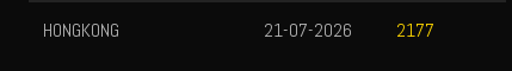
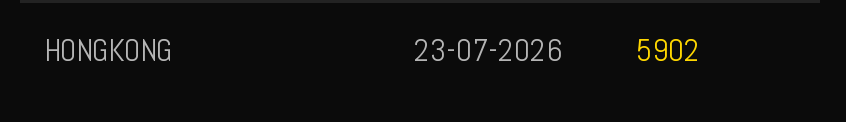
- 21-07-2026
+ 23-07-2026

- 2177
+ 5902
